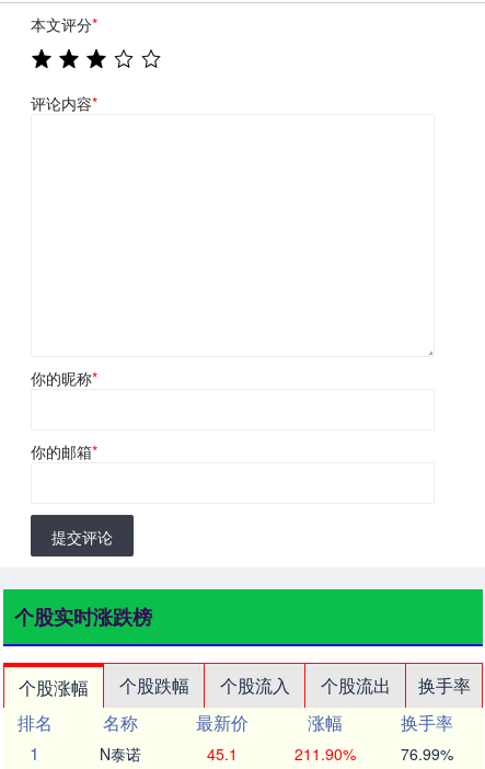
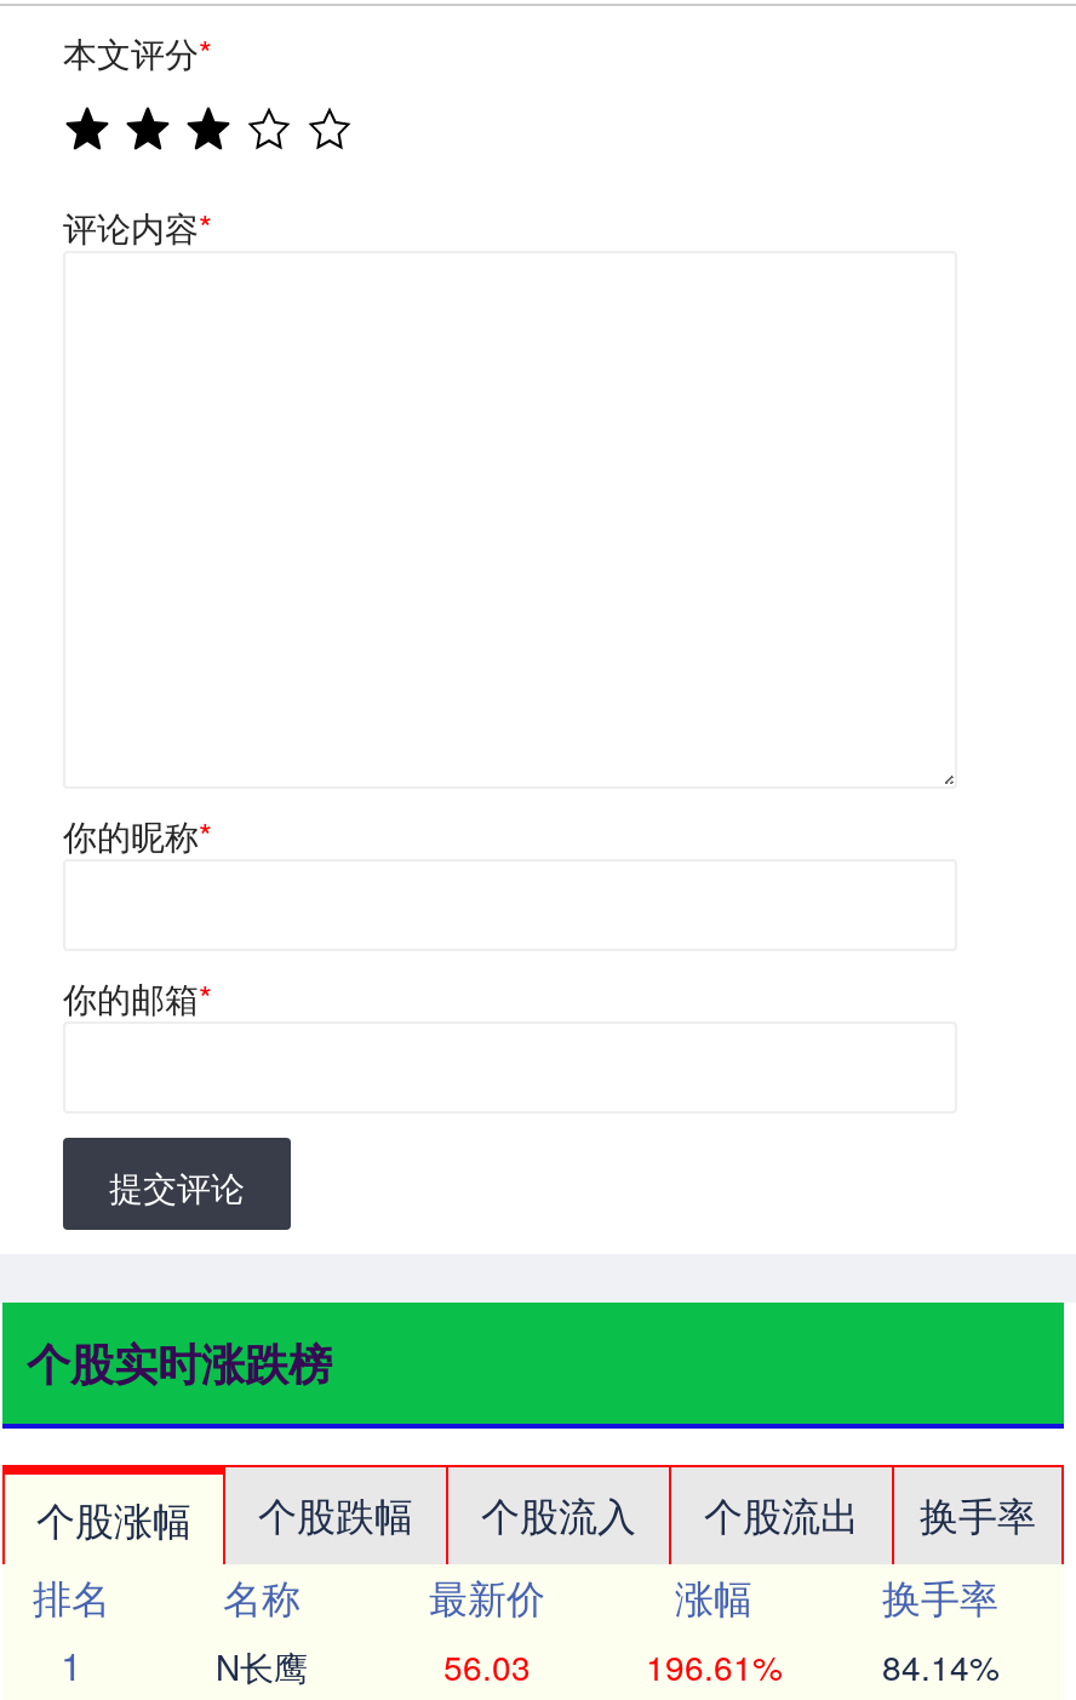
- N泰诺
+ N长鹰

- 45.1
+ 56.03

- 211.90%
+ 196.61%

- 76.99%
+ 84.14%
